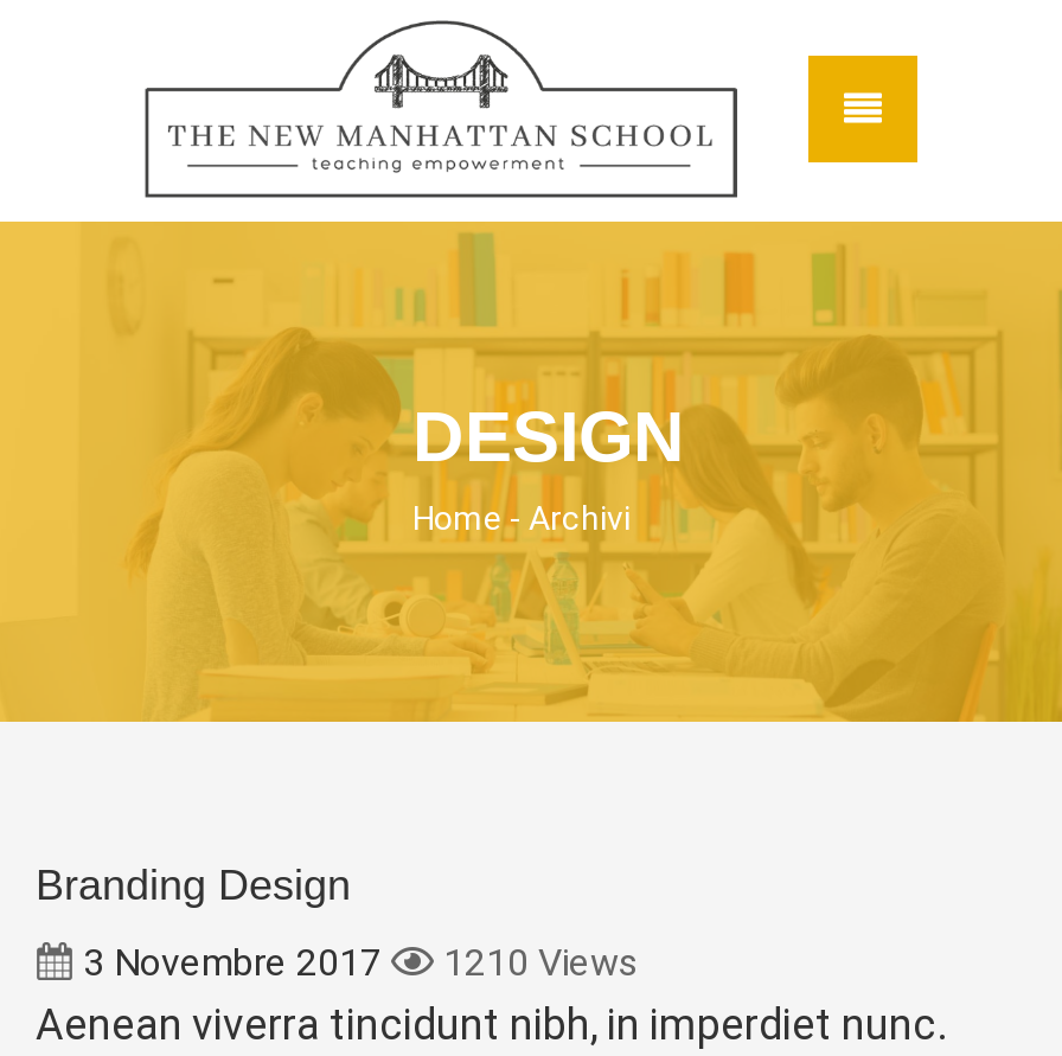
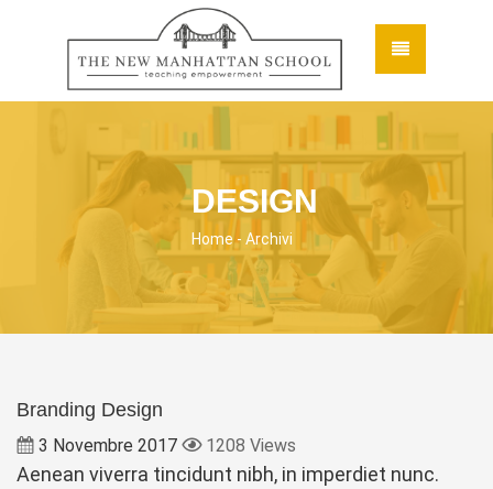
- 3 Novembre 2017 1210 Views
+ 3 Novembre 2017 1208 Views
